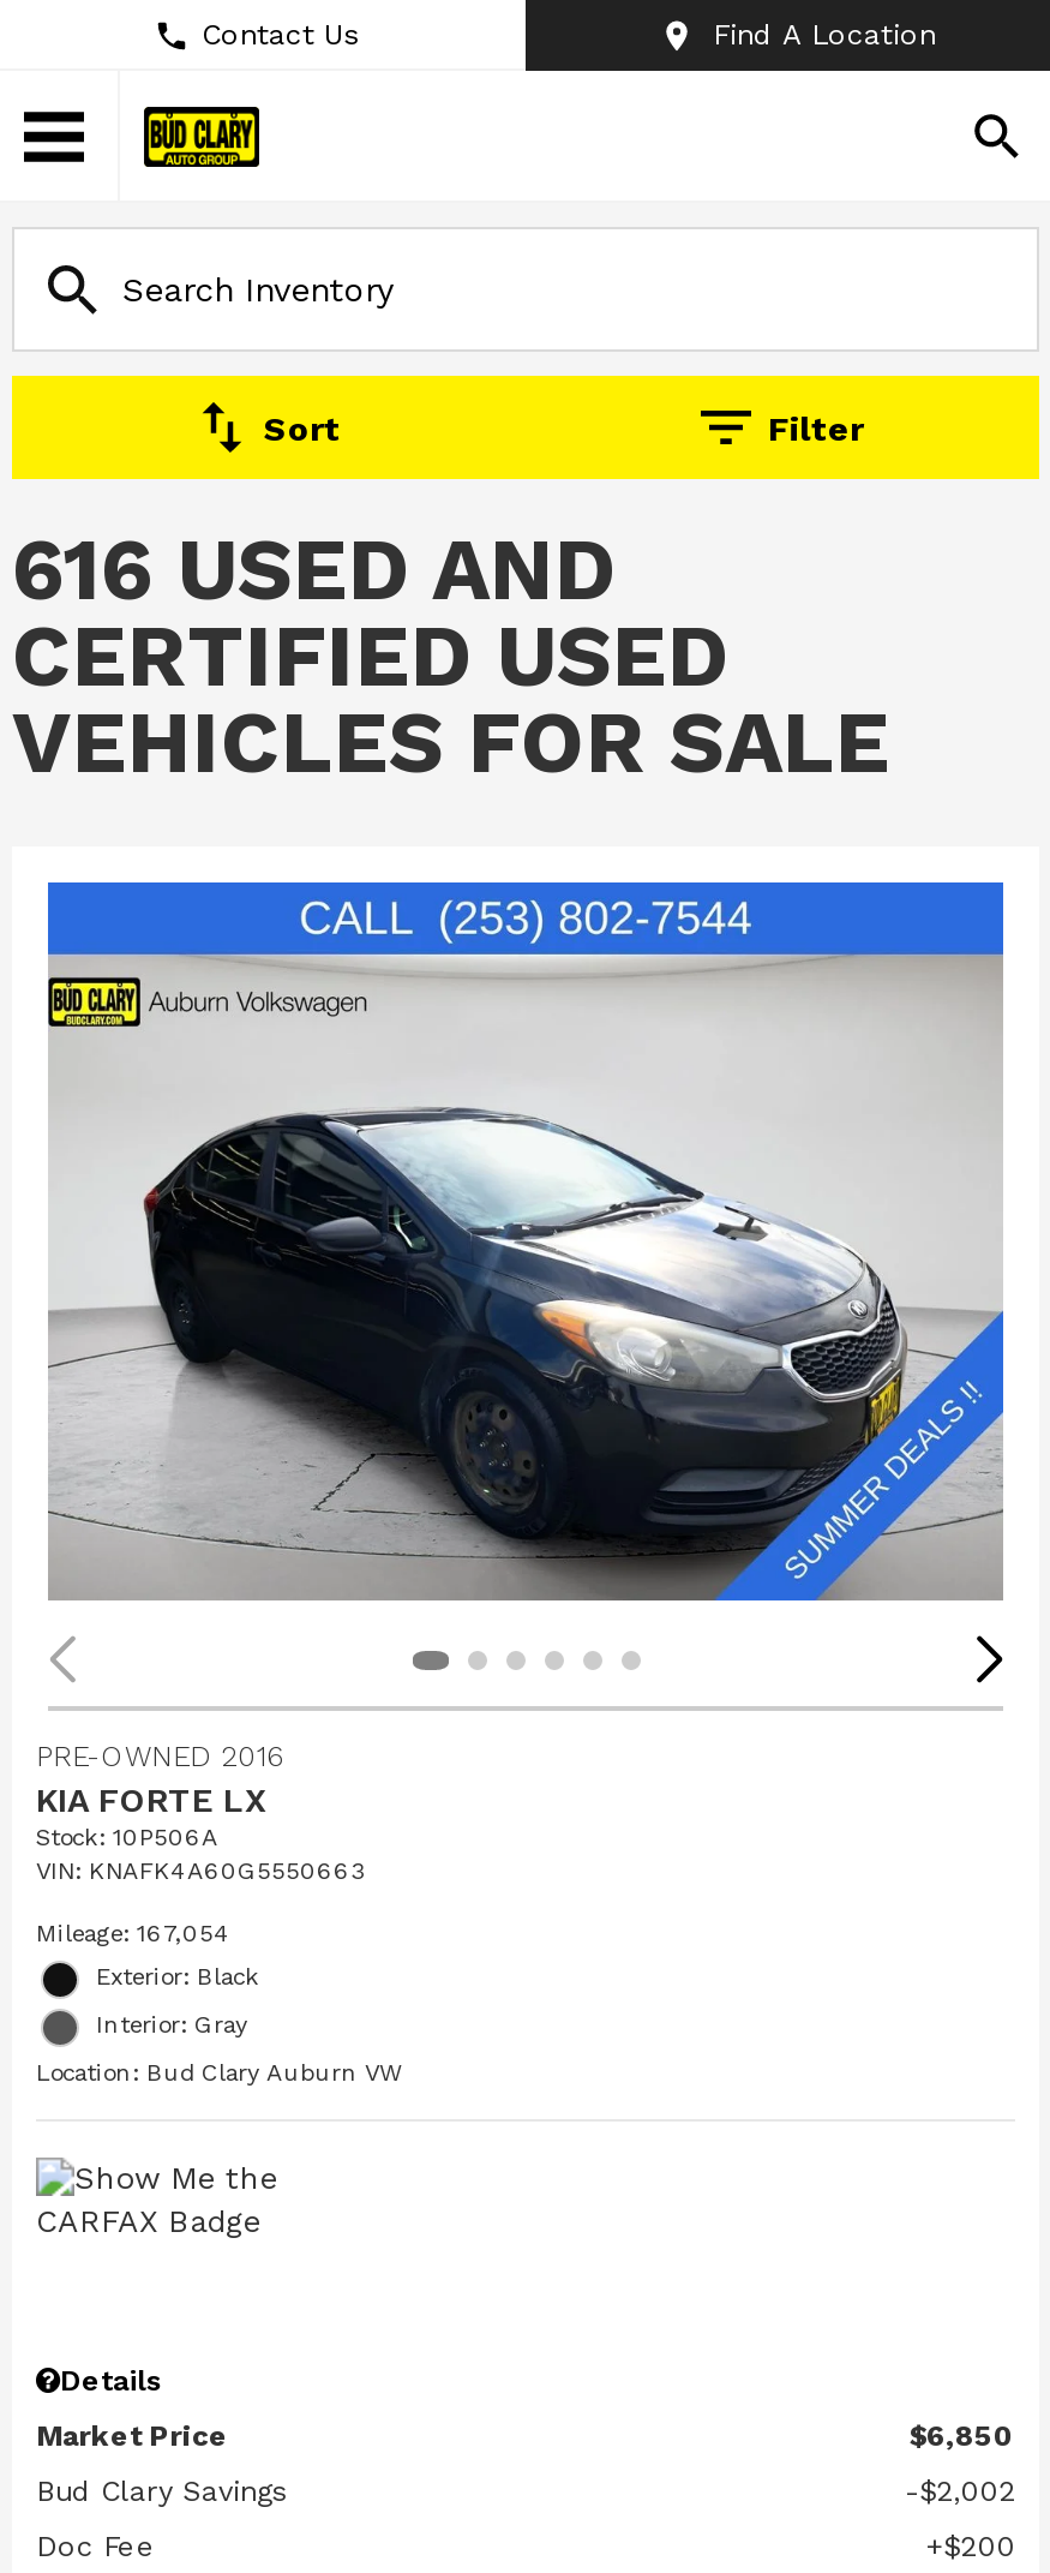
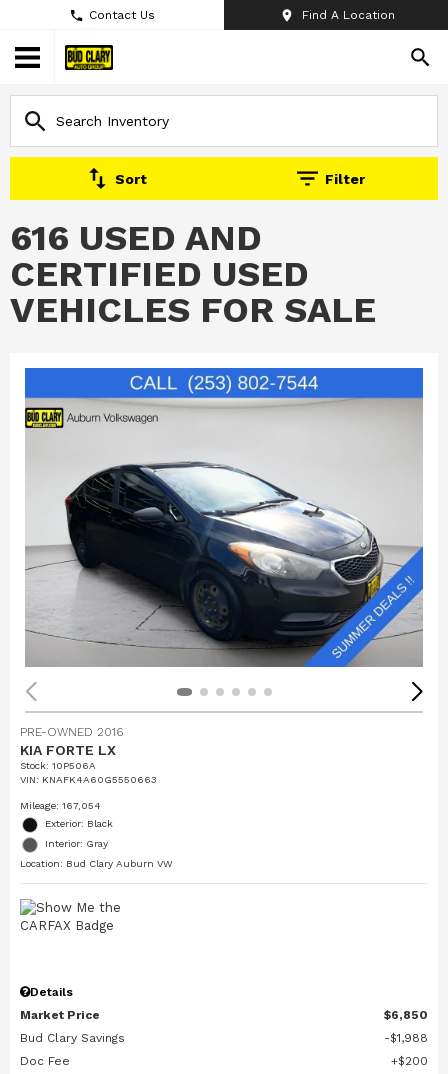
- $2,002
+ $1,988
